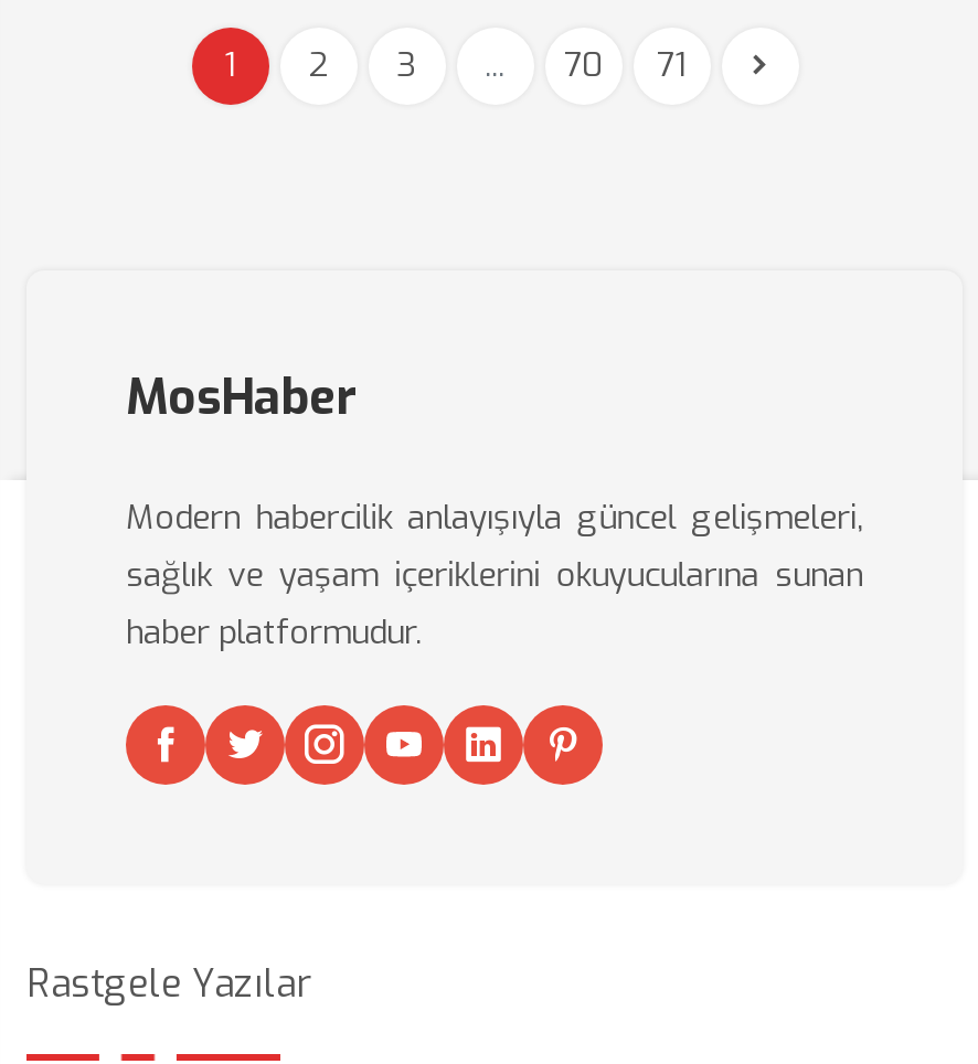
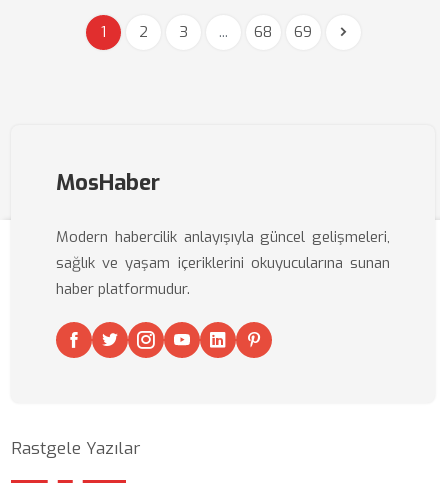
- 70
+ 68

- 71
+ 69
